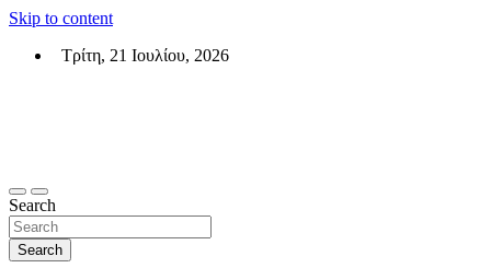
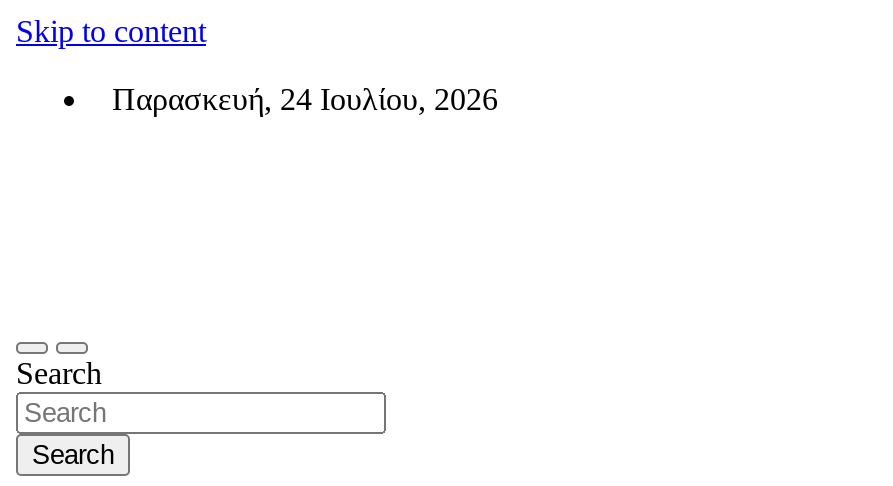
- Τρίτη, 21 Ιουλίου, 2026
+ Παρασκευή, 24 Ιουλίου, 2026
